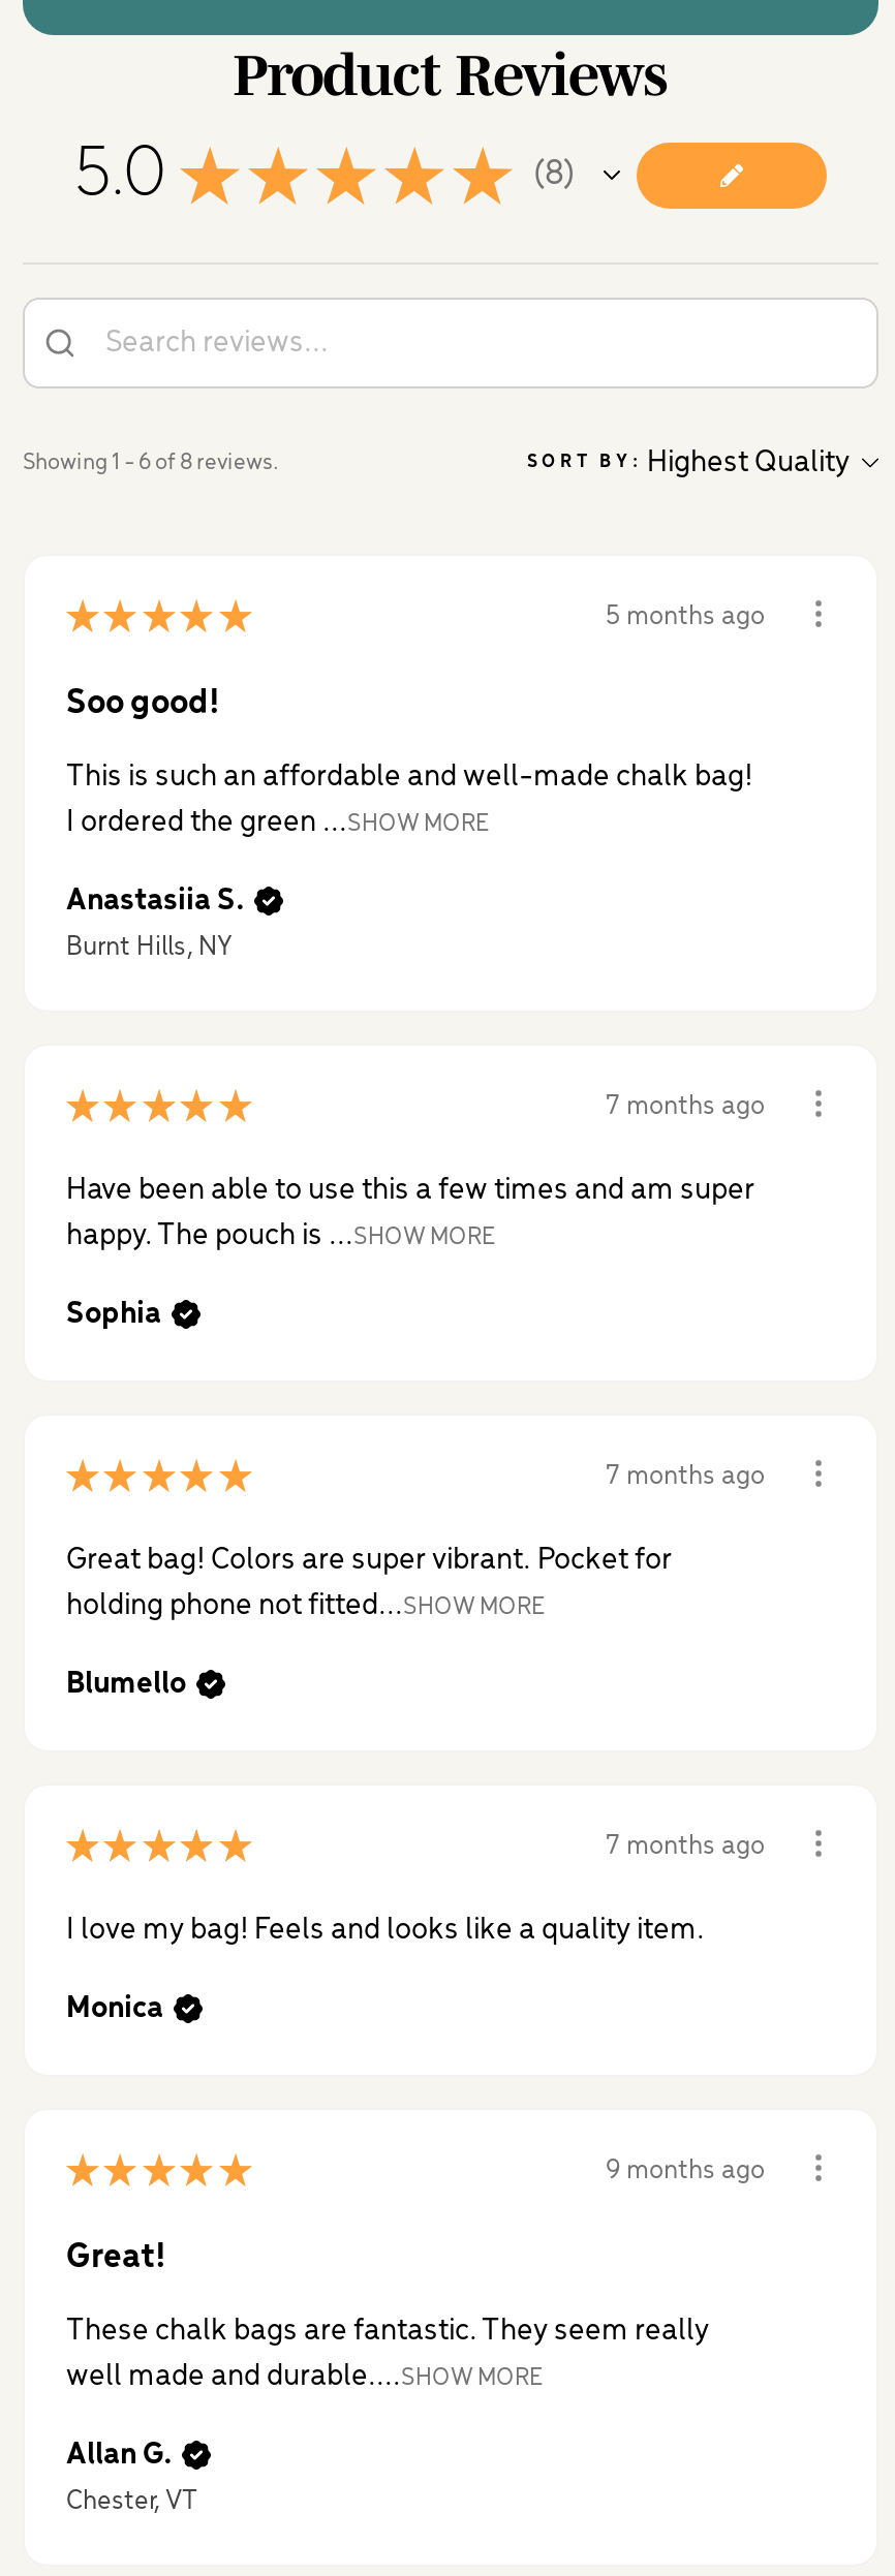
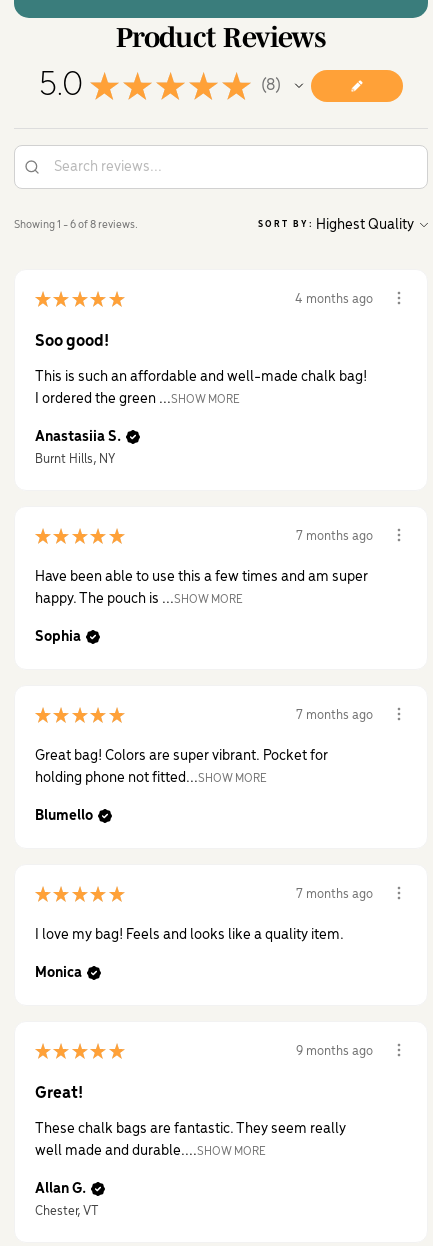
- 5 months ago
+ 4 months ago
